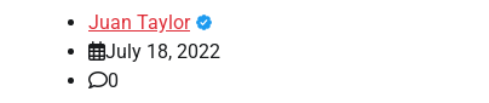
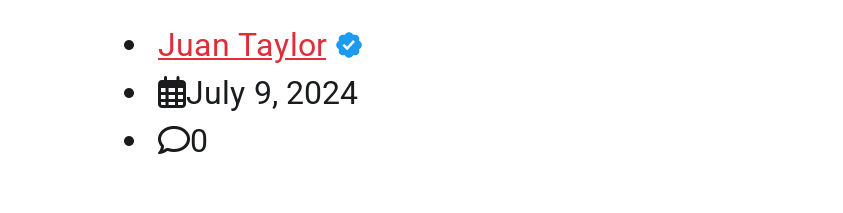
- July 18, 2022
+ July 9, 2024
